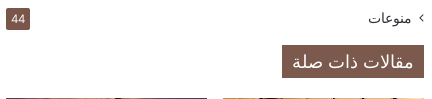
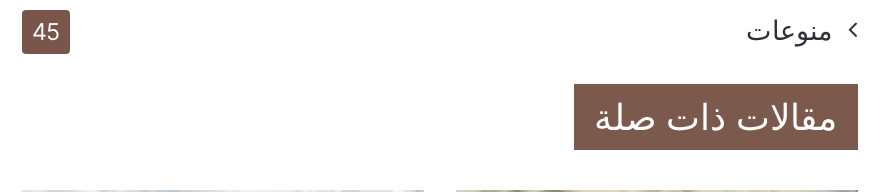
- 44
+ 45
